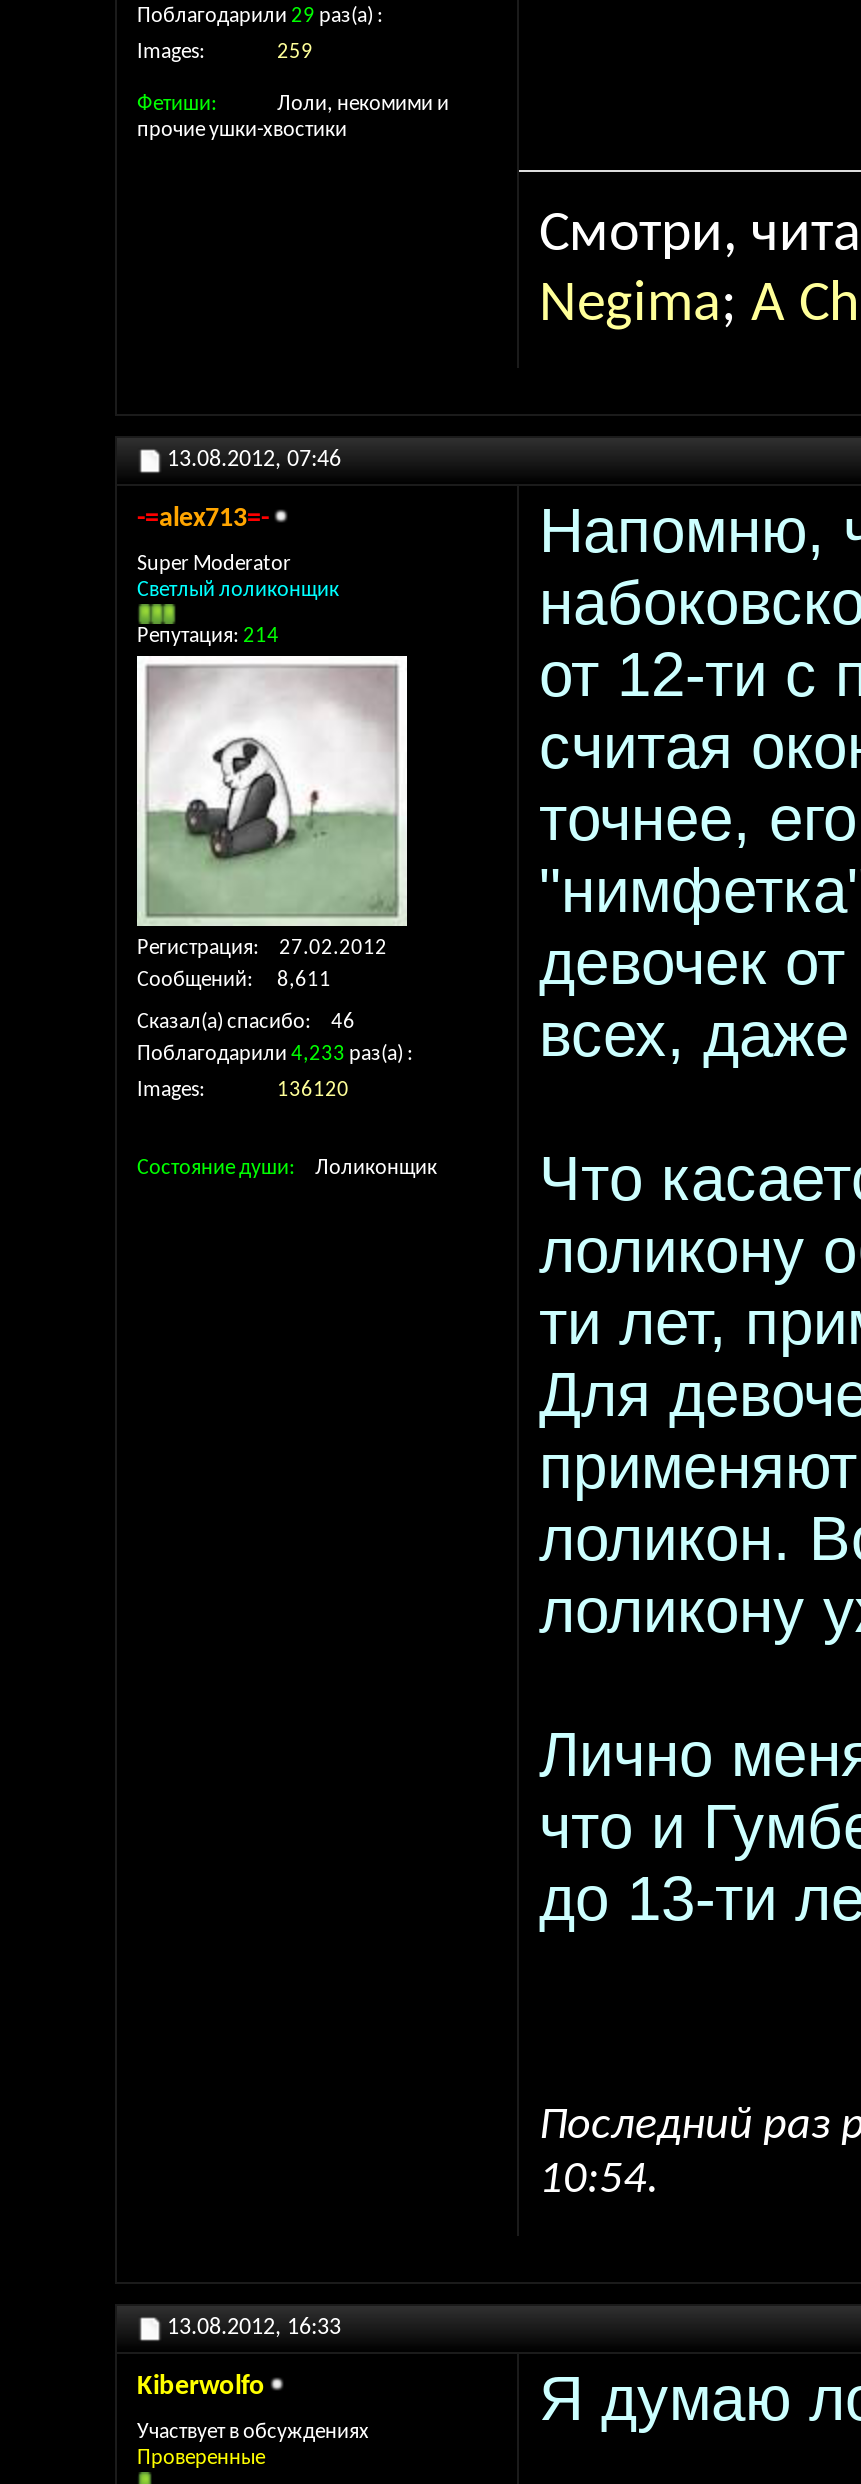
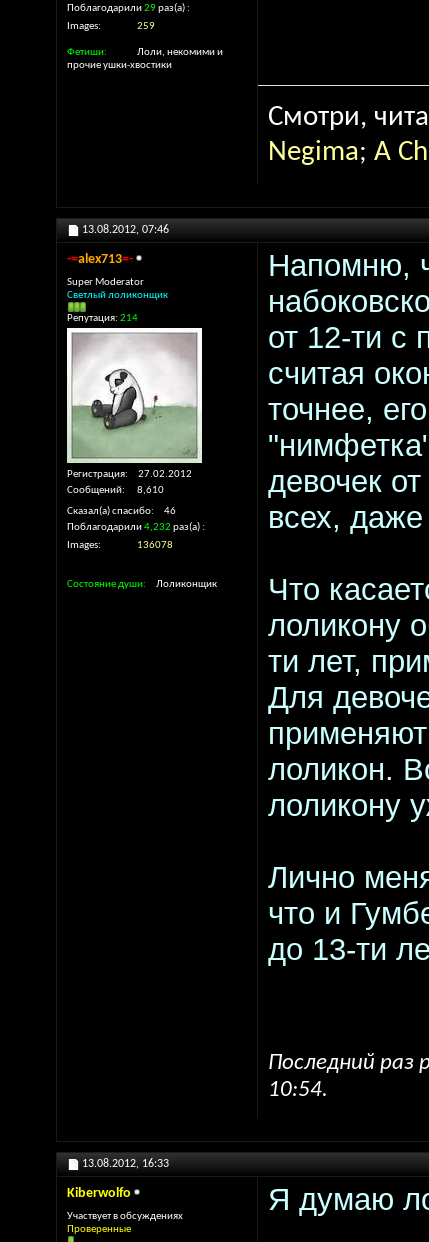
- Сообщений 8,611
+ Сообщений 8,610

- Поблагодарили 4,233 раз(а)
+ Поблагодарили 4,232 раз(а)

- 136120
+ 136078
